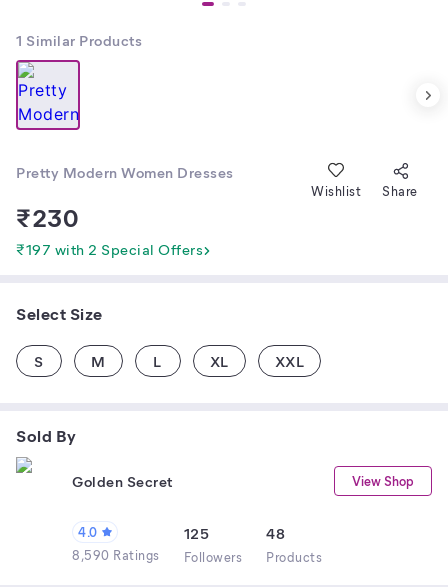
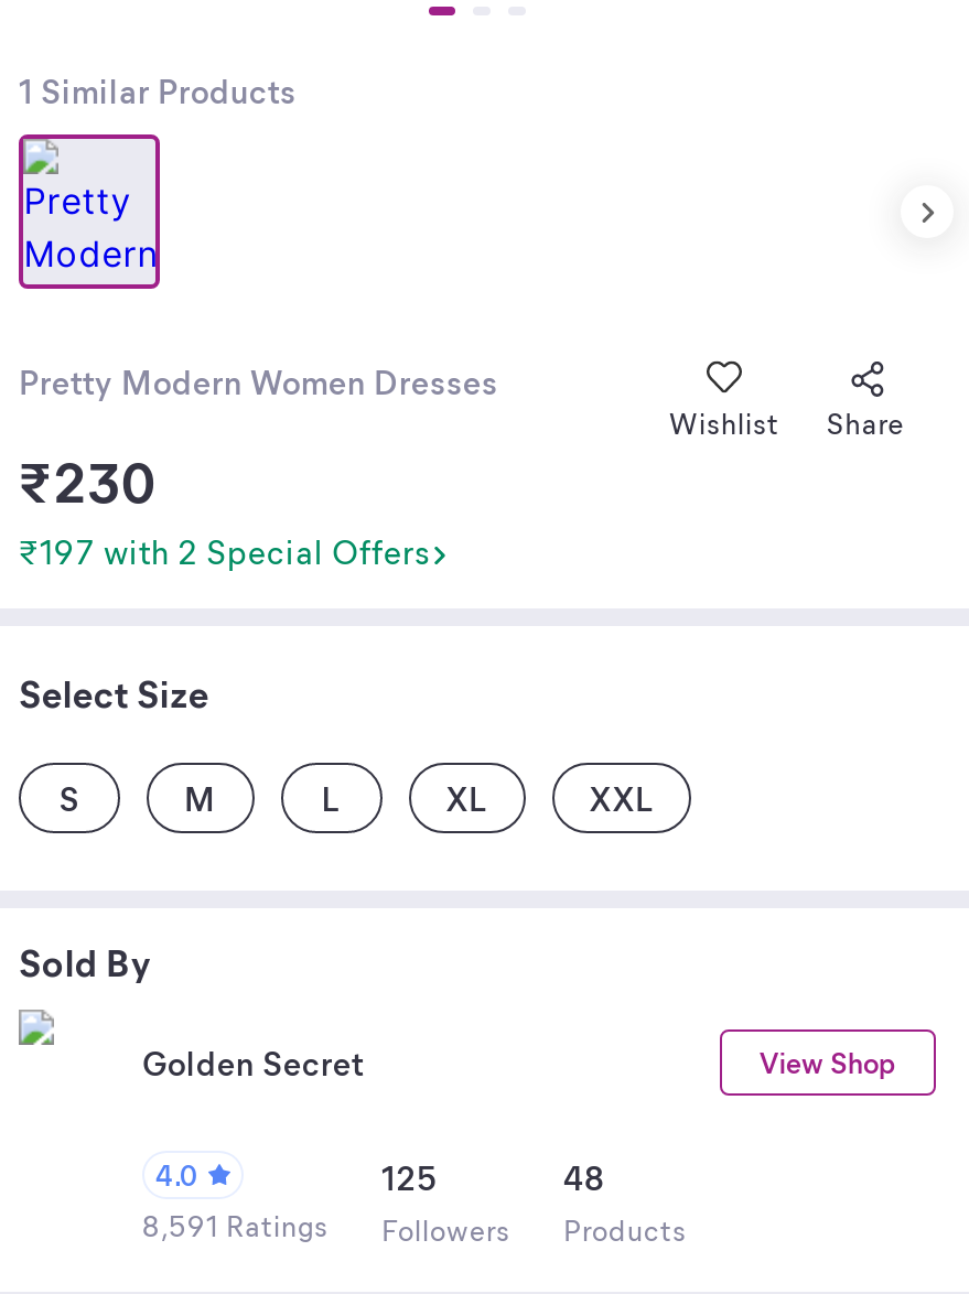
- 8,590 Ratings Followers Products
+ 8,591 Ratings Followers Products
